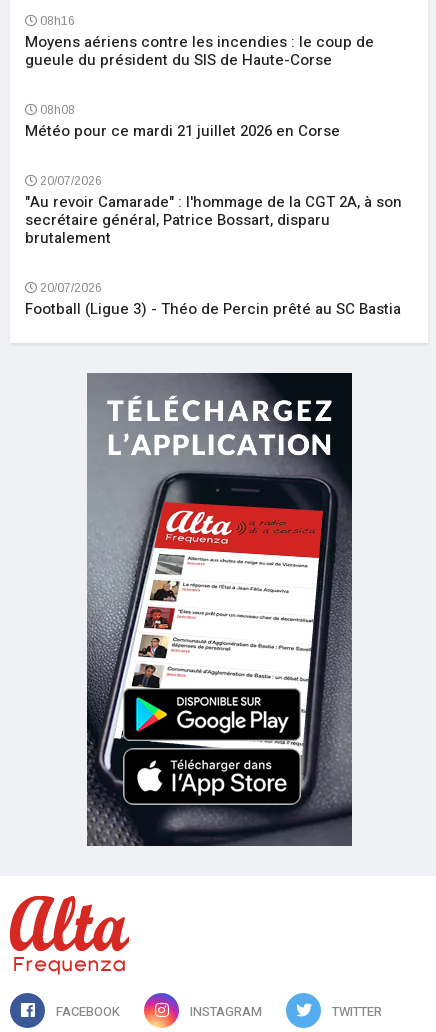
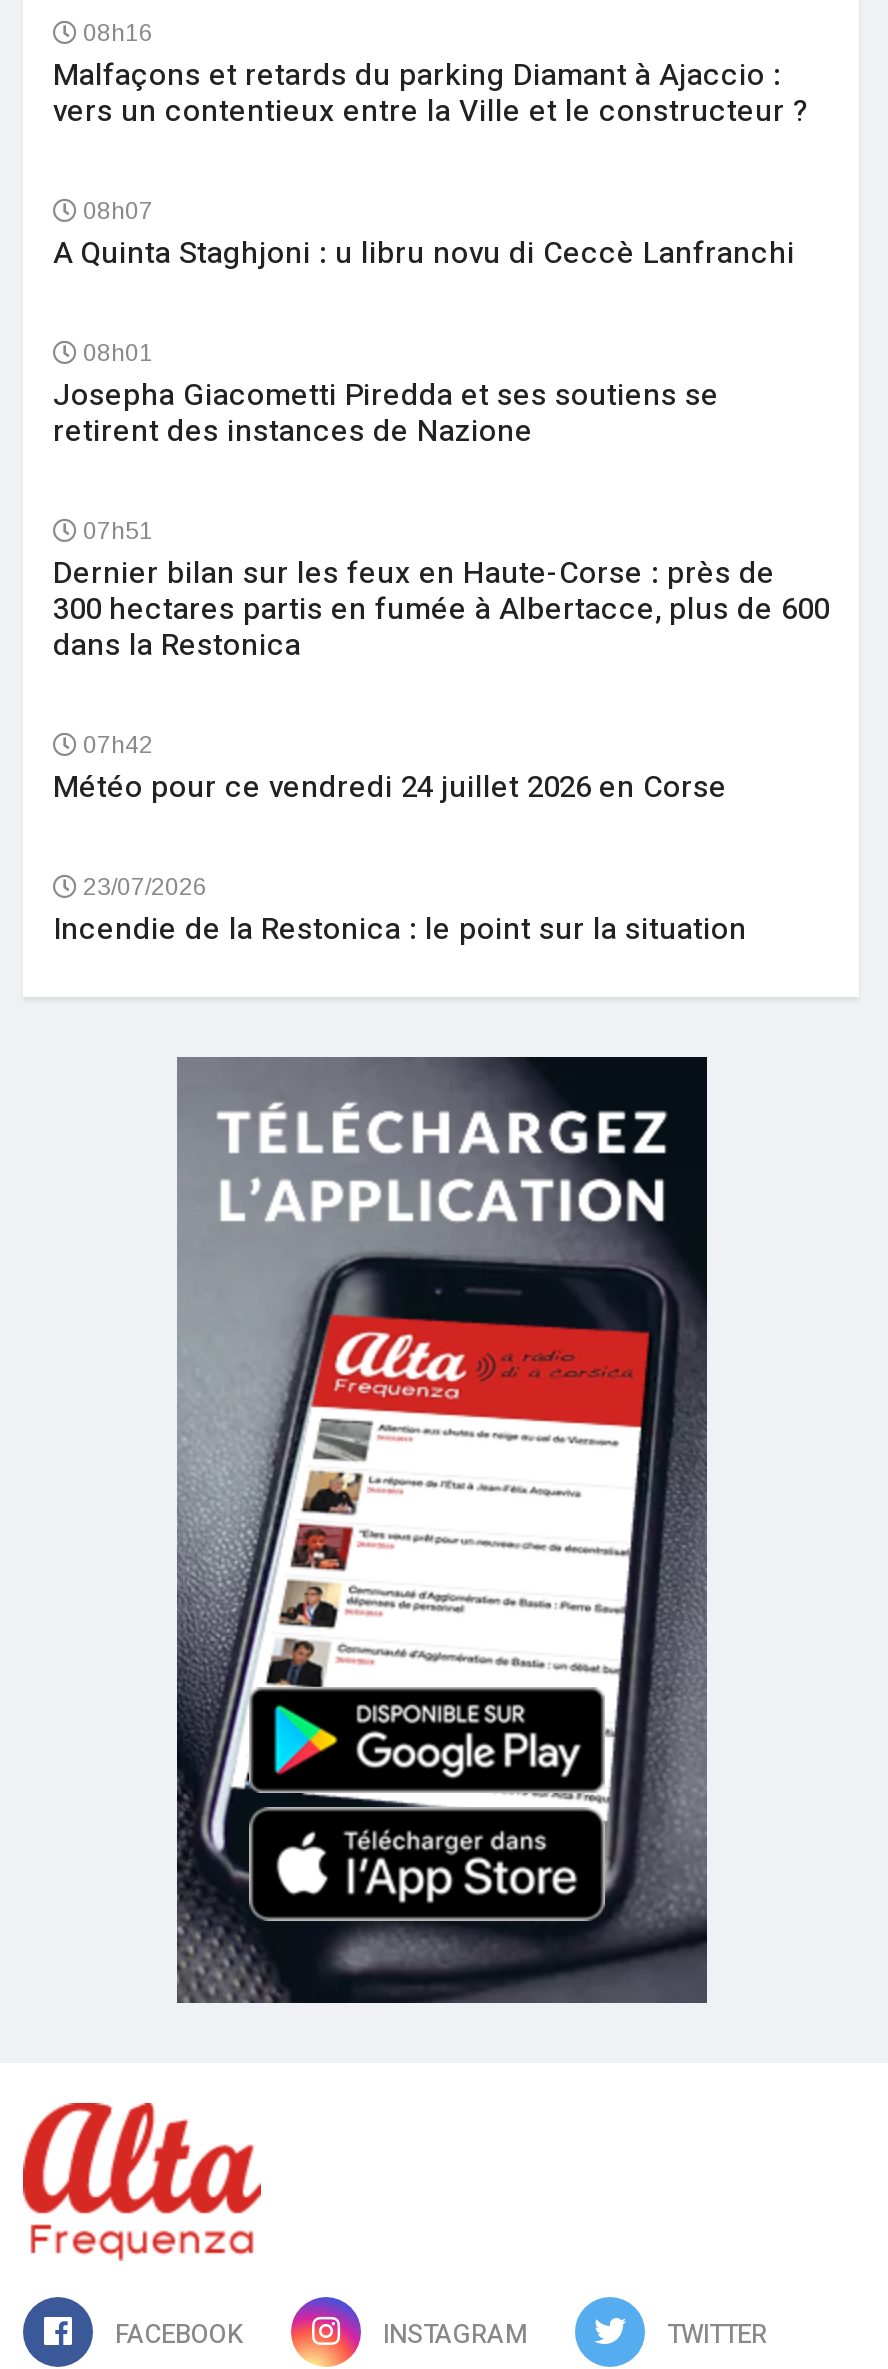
- Moyens aériens contre les incendies : le coup de
- gueule du président du SIS de Haute-Corse
- 08h08
- Météo pour ce mardi 21 juillet 2026 en Corse
- 20/07/2026
- "Au revoir Camarade" : l'hommage de la CGT 2A, à son
- secrétaire général, Patrice Bossart, disparu
- brutalement
- 20/07/2026
- Football (Ligue 3) - Théo de Percin prêté au SC Bastia
+ Malfaçons et retards du parking Diamant à Ajaccio :
+ vers un contentieux entre la Ville et le constructeur ?
+ 08h07
+ A Quinta Staghjoni : u libru novu di Ceccè Lanfranchi
+ 08h01
+ Josepha Giacometti Piredda et ses soutiens se
+ retirent des instances de Nazione
+ 07h51
+ Dernier bilan sur les feux en Haute-Corse : près de
+ 300 hectares partis en fumée à Albertacce, plus de 600
+ dans la Restonica
+ 07h42
+ Météo pour ce vendredi 24 juillet 2026 en Corse
+ 23/07/2026
+ Incendie de la Restonica : le point sur la situation
